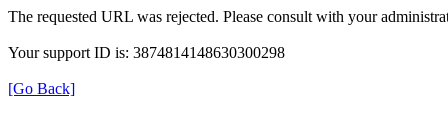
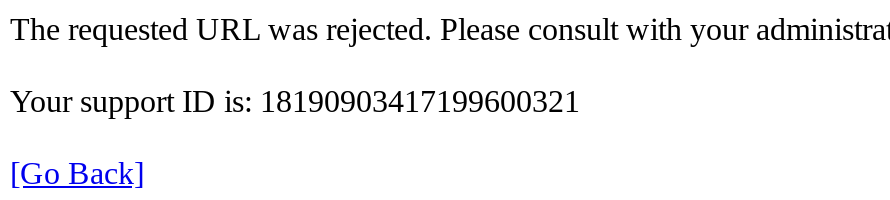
- Your support ID is: 3874814148630300298
+ Your support ID is: 18190903417199600321
